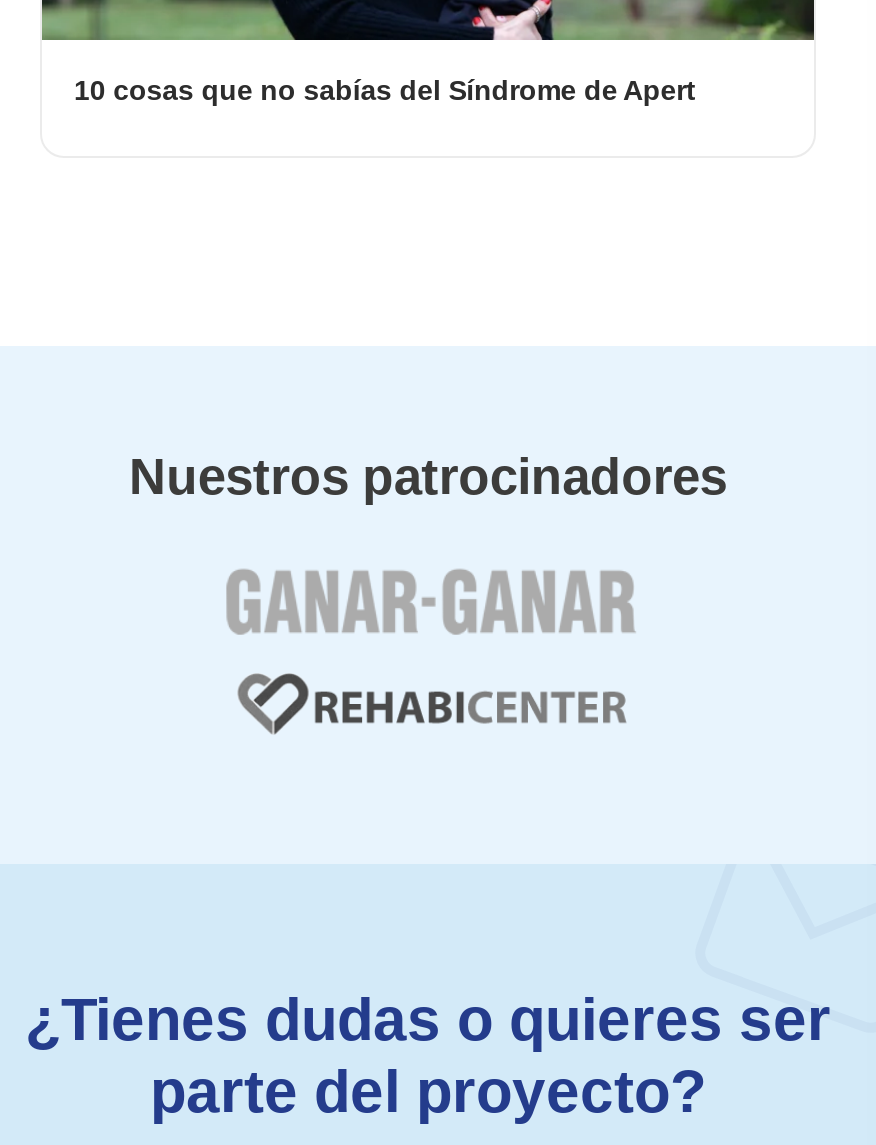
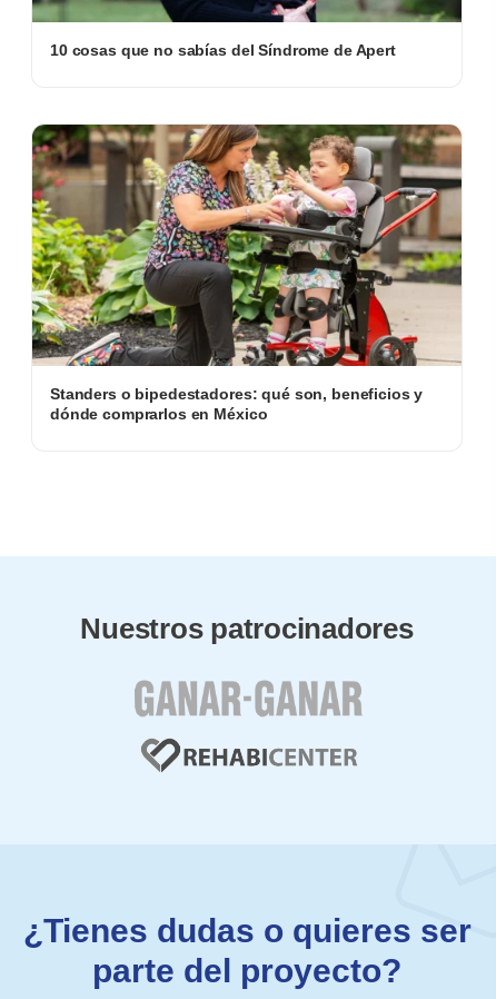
+ [image]
+ Standers o bipedestadores: qué son, beneficios y
+ dónde comprarlos en México
